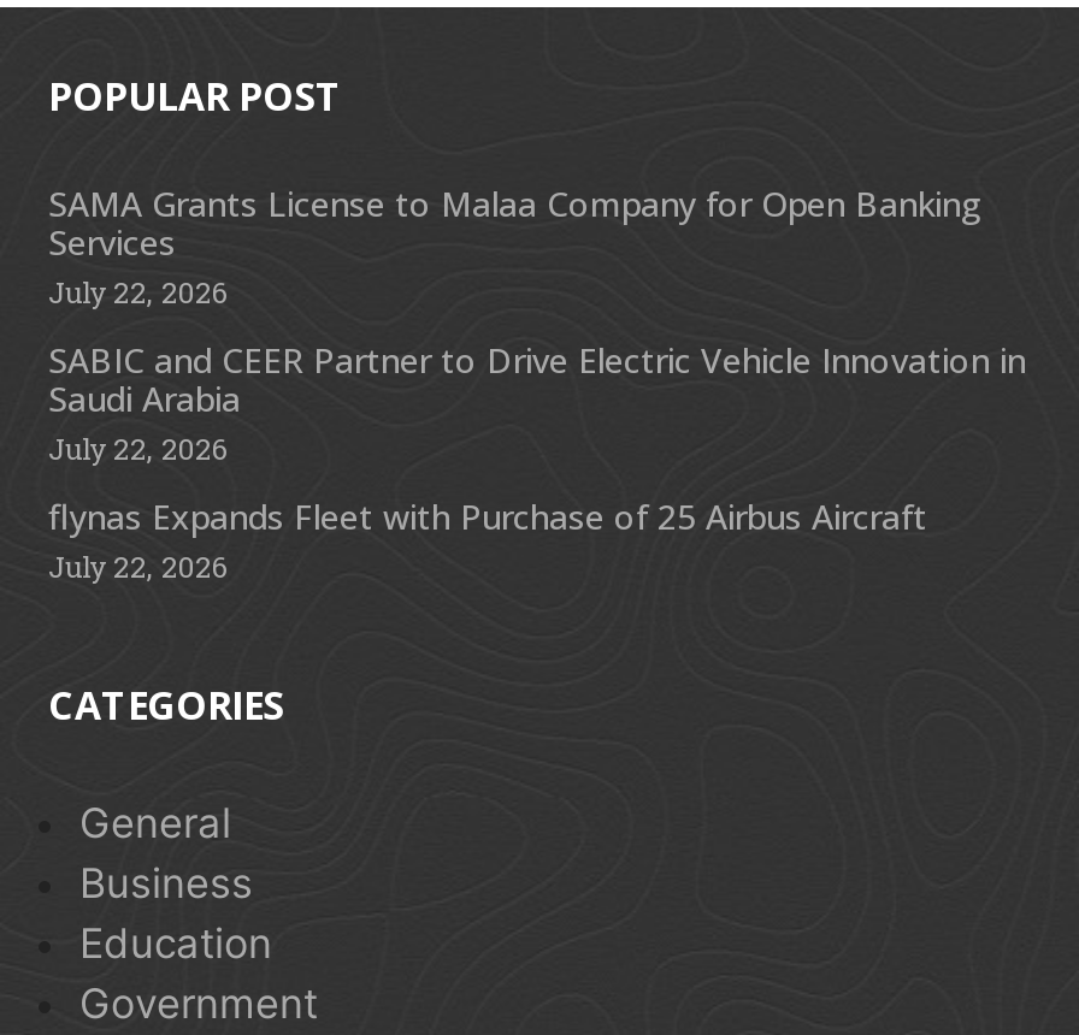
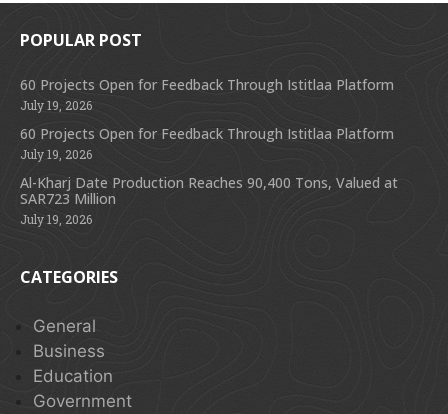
- SAMA Grants License to Malaa Company for Open Banking
- Services
- July 22, 2026
+ 60 Projects Open for Feedback Through Istitlaa Platform
+ July 19, 2026

- SABIC and CEER Partner to Drive Electric Vehicle Innovation in
- Saudi Arabia
- July 22, 2026
+ 60 Projects Open for Feedback Through Istitlaa Platform
+ July 19, 2026

- flynas Expands Fleet with Purchase of 25 Airbus Aircraft
- July 22, 2026
+ Al-Kharj Date Production Reaches 90,400 Tons, Valued at
+ SAR723 Million
+ July 19, 2026
